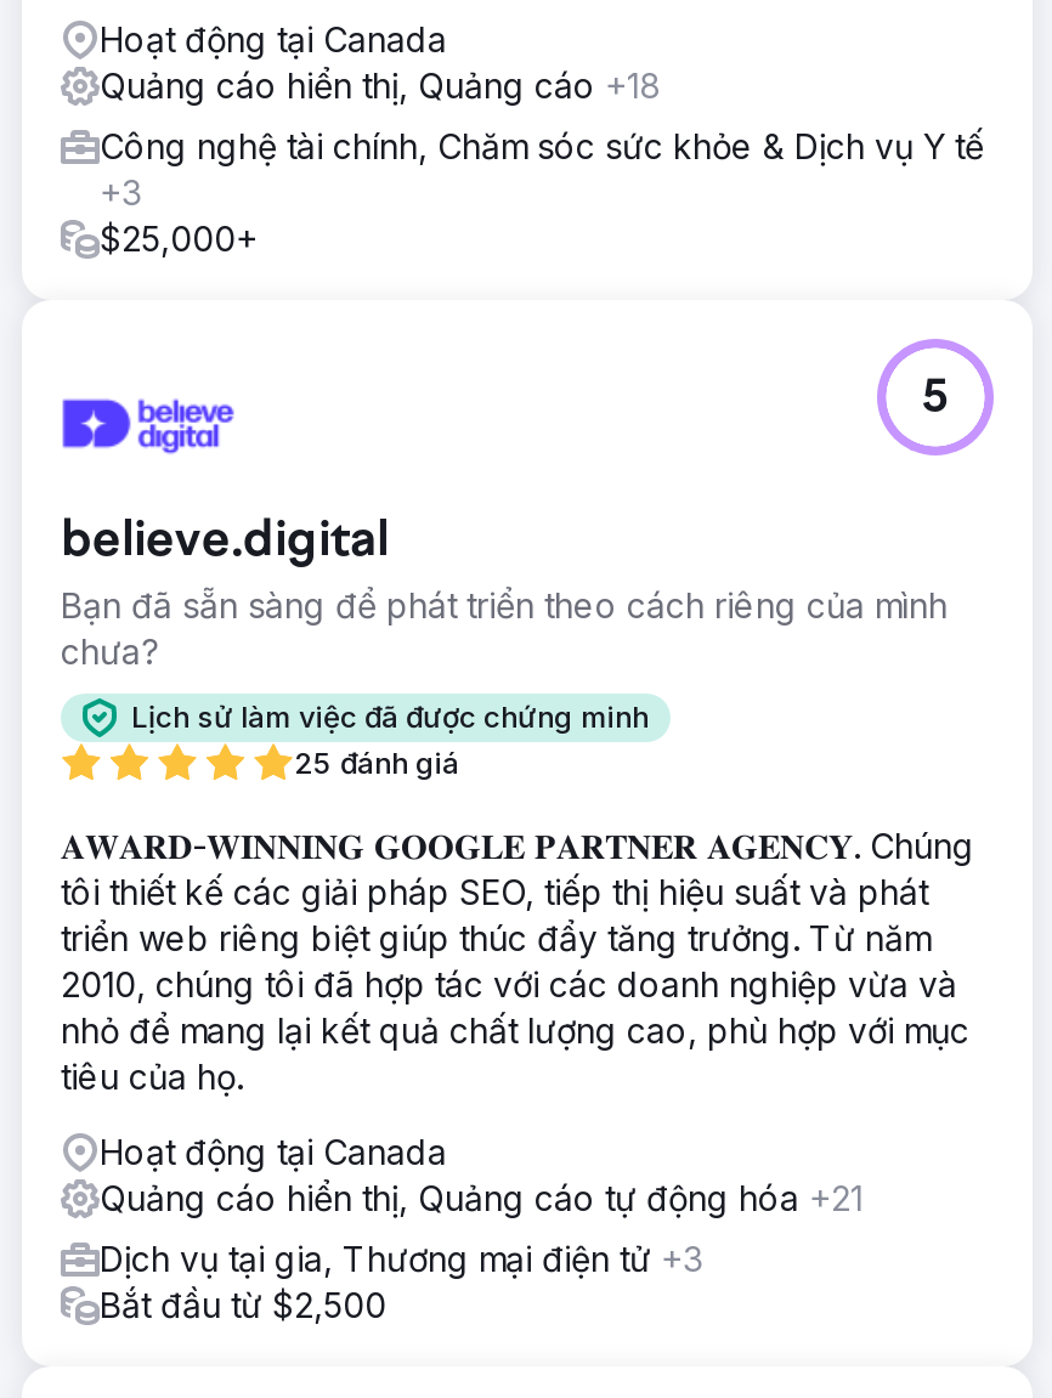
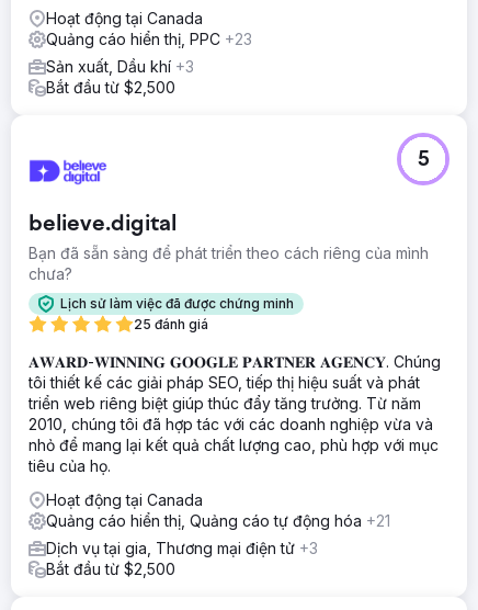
- Quảng cáo hiển thị, Quảng cáo +18
+ Quảng cáo hiển thị, PPC +23

- Công nghệ tài chính, Chăm sóc sức khỏe & Dịch vụ Y tế
- +3
- $25,000+
+ Sản xuất, Dầu khí +3
+ Bắt đầu từ $2,500
